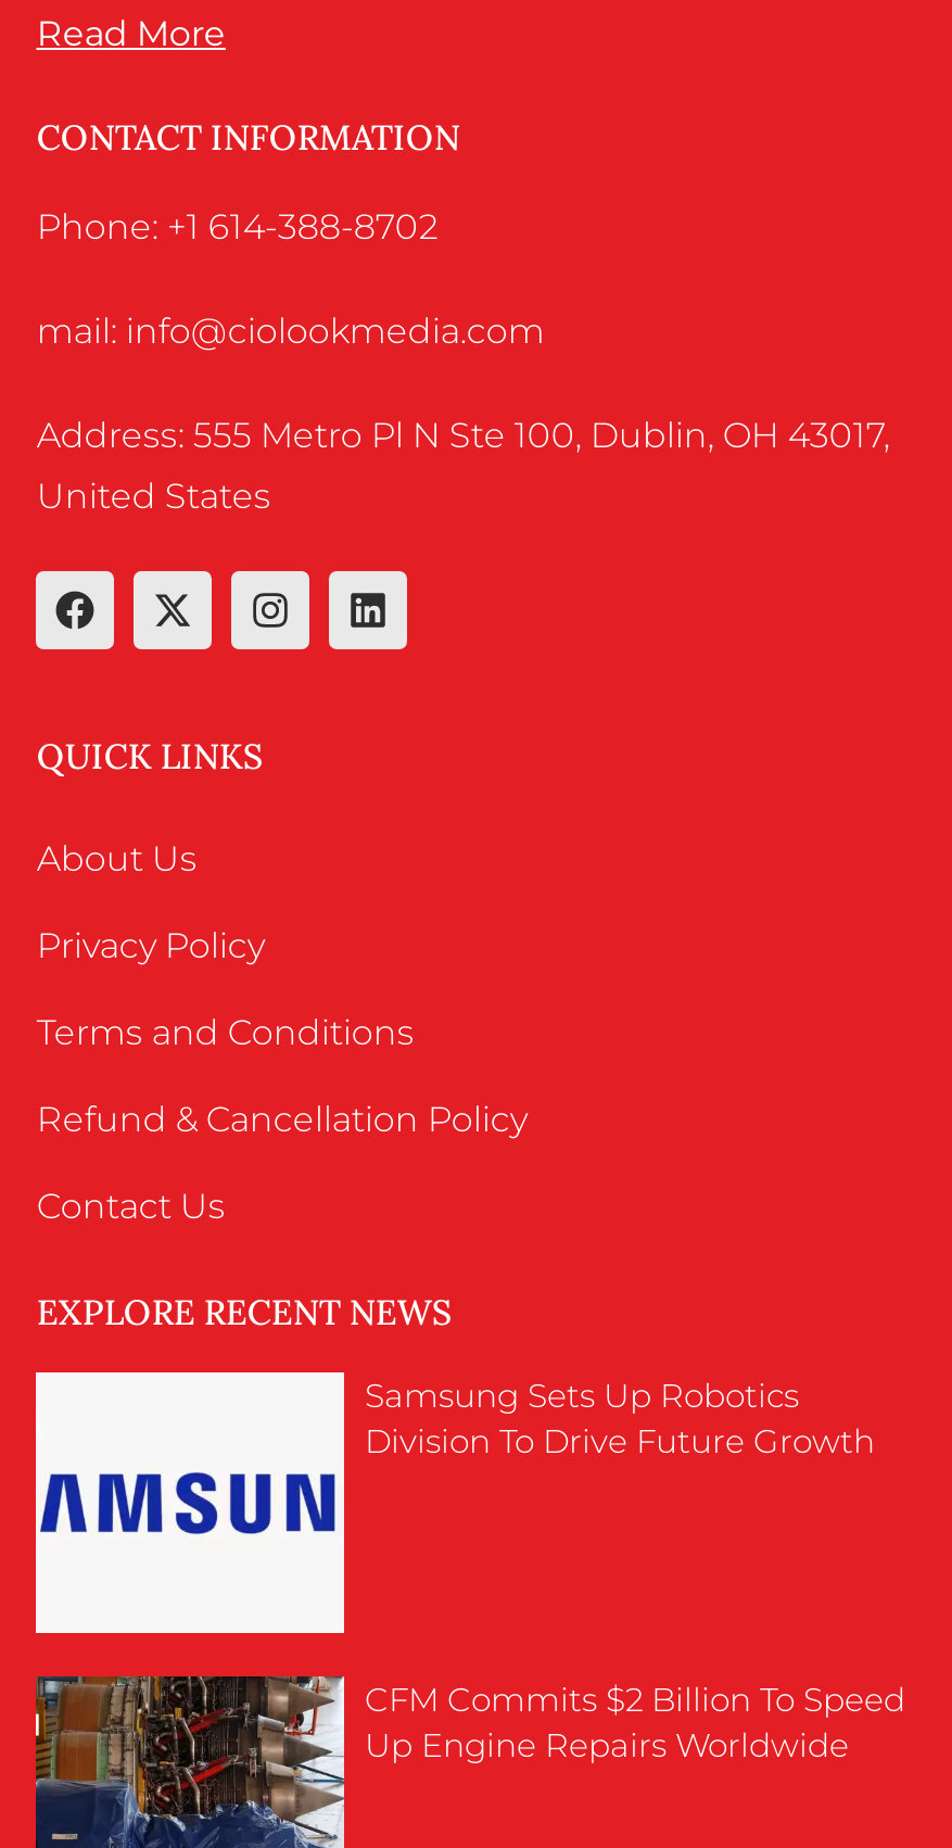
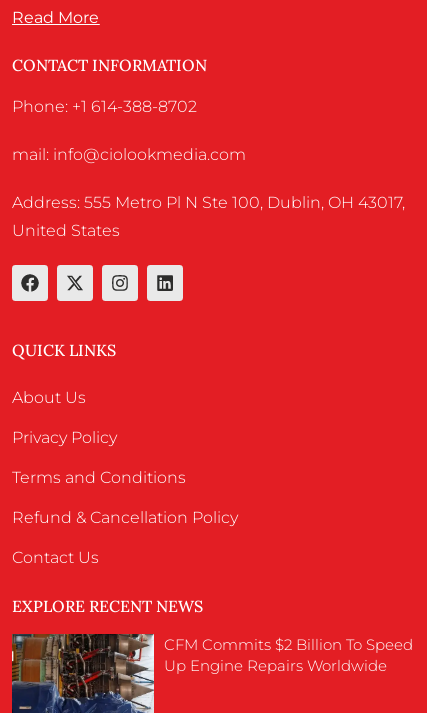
- [image]
- Samsung Sets Up Robotics
- Division To Drive Future Growth
